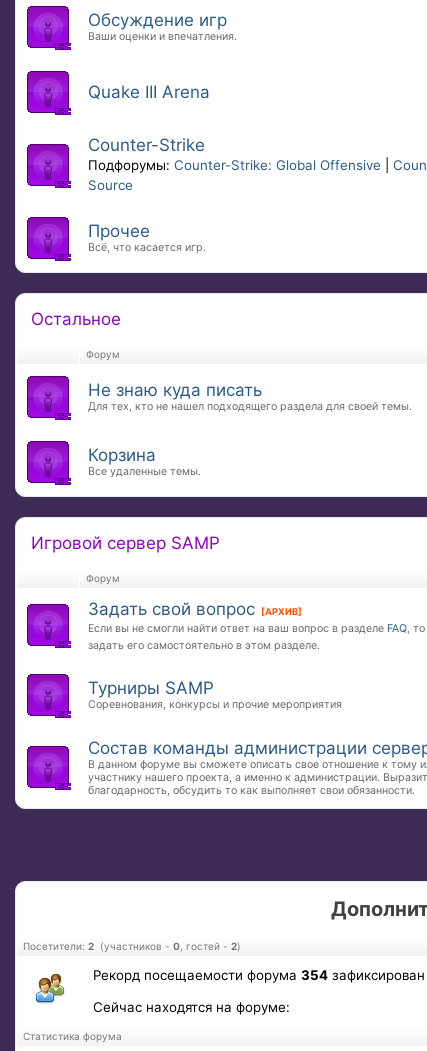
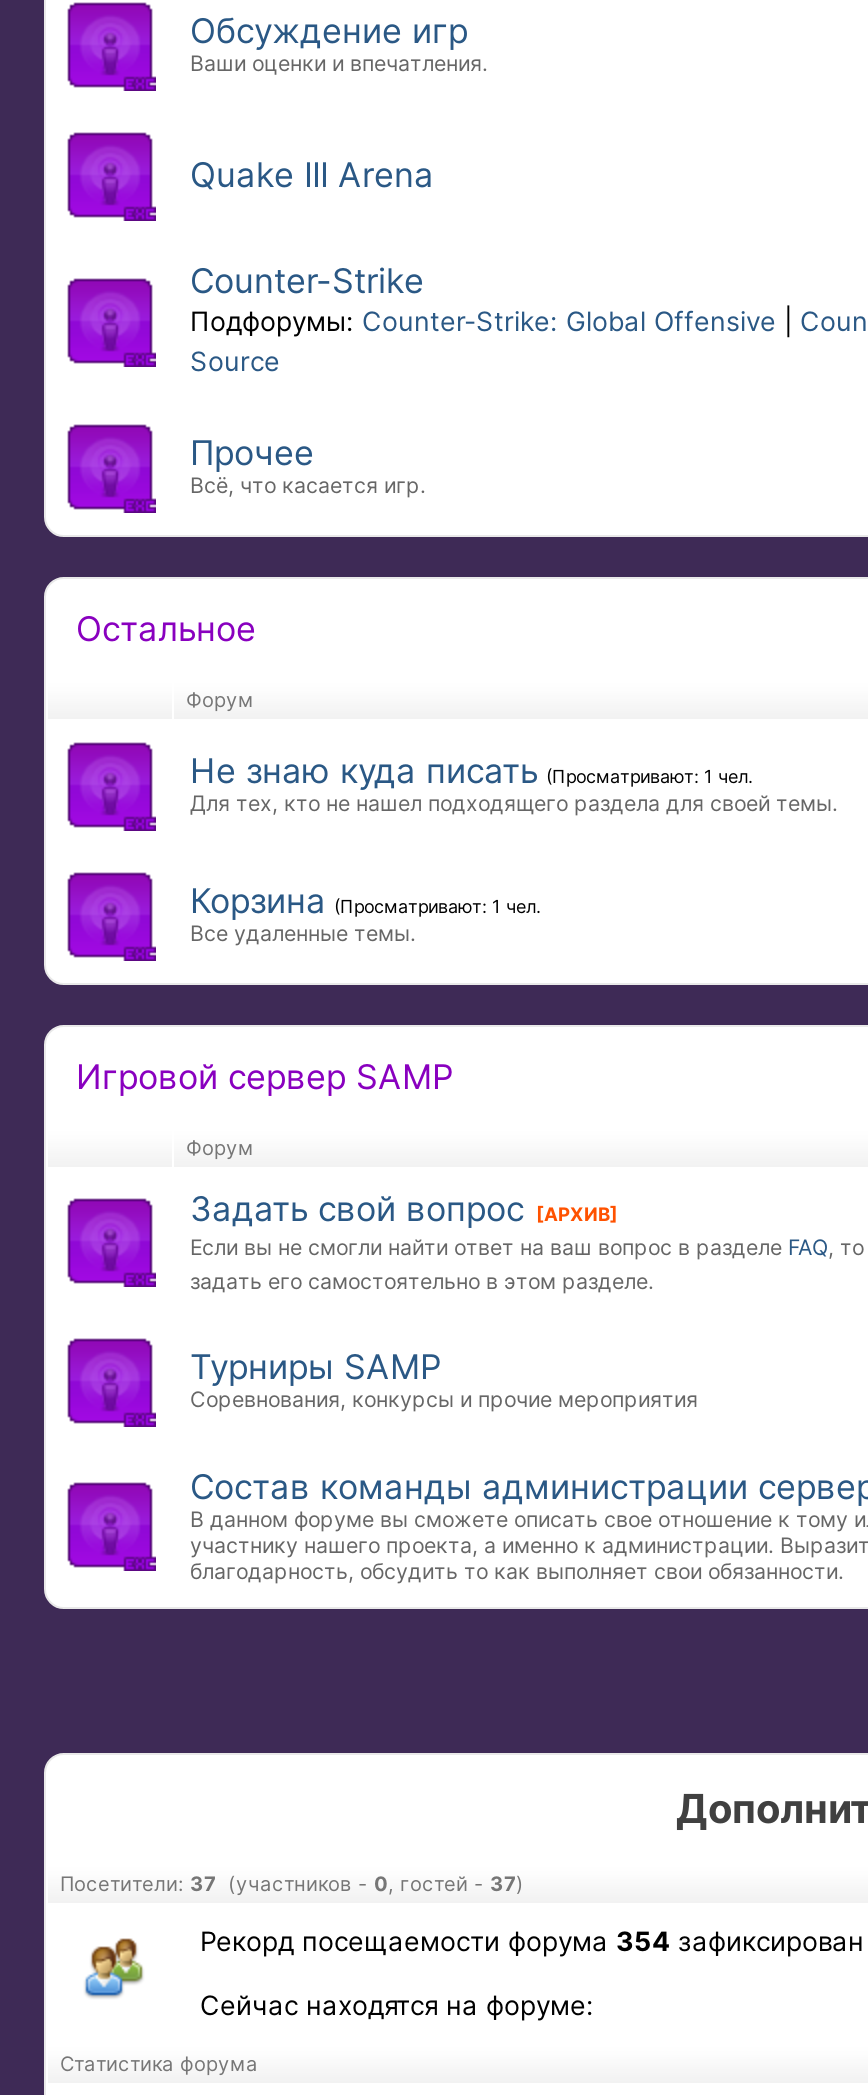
- Не знаю куда писать
+ Не знаю куда писать (Просматривают: 1 чел.

- Корзина
+ Корзина (Просматривают: 1 чел.

- Посетители: 2 (участников - 0, гостей - 2)
+ Посетители: 37 (участников - 0, гостей - 37)
